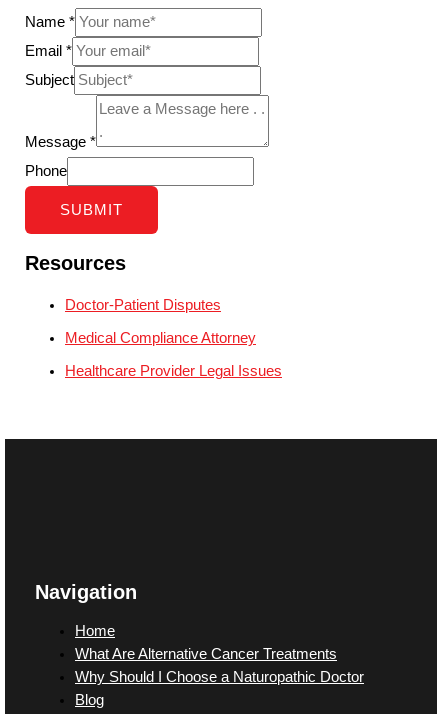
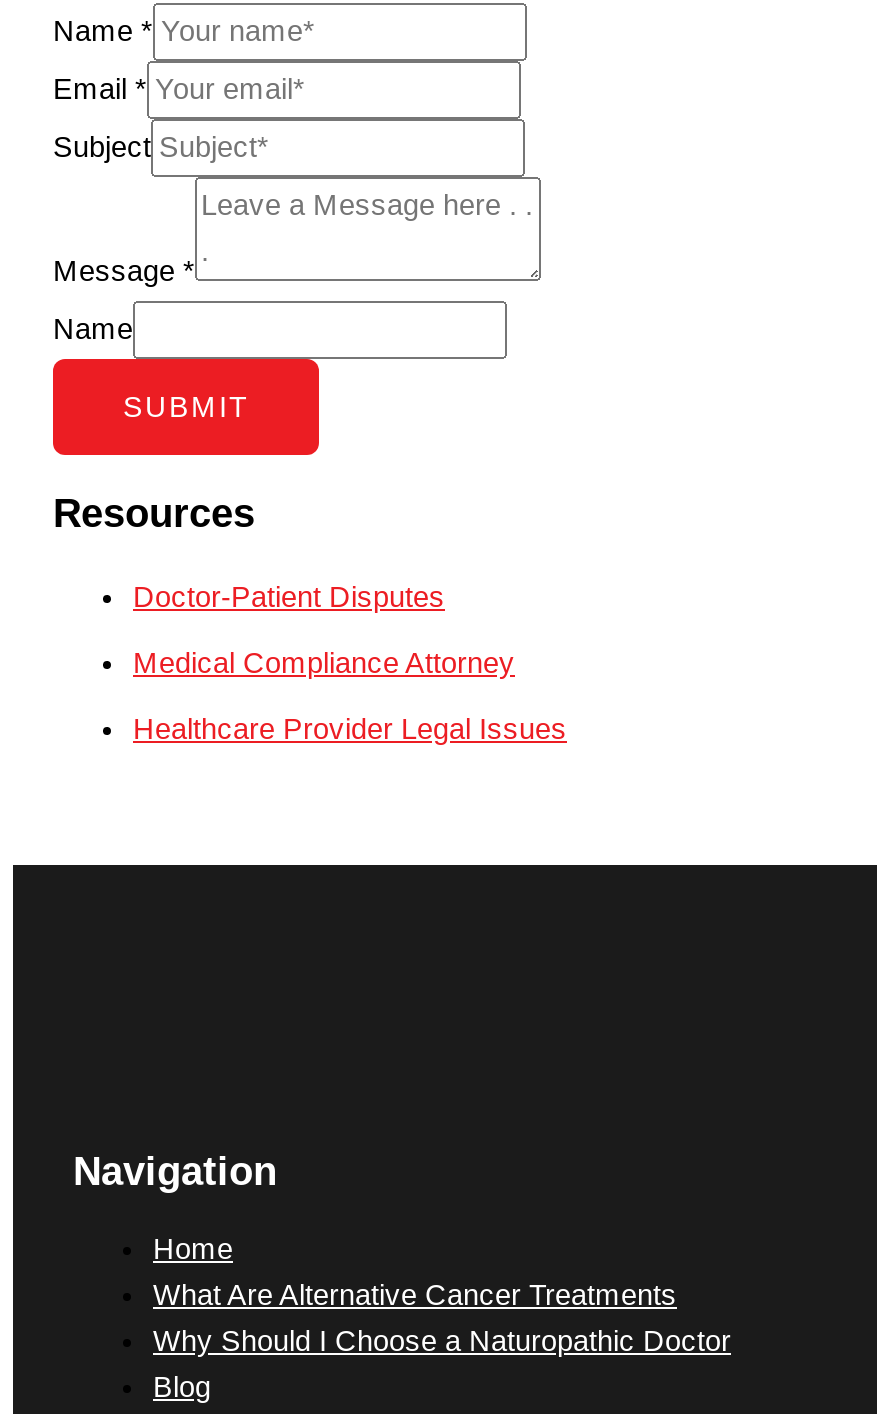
- Phone
+ Name
